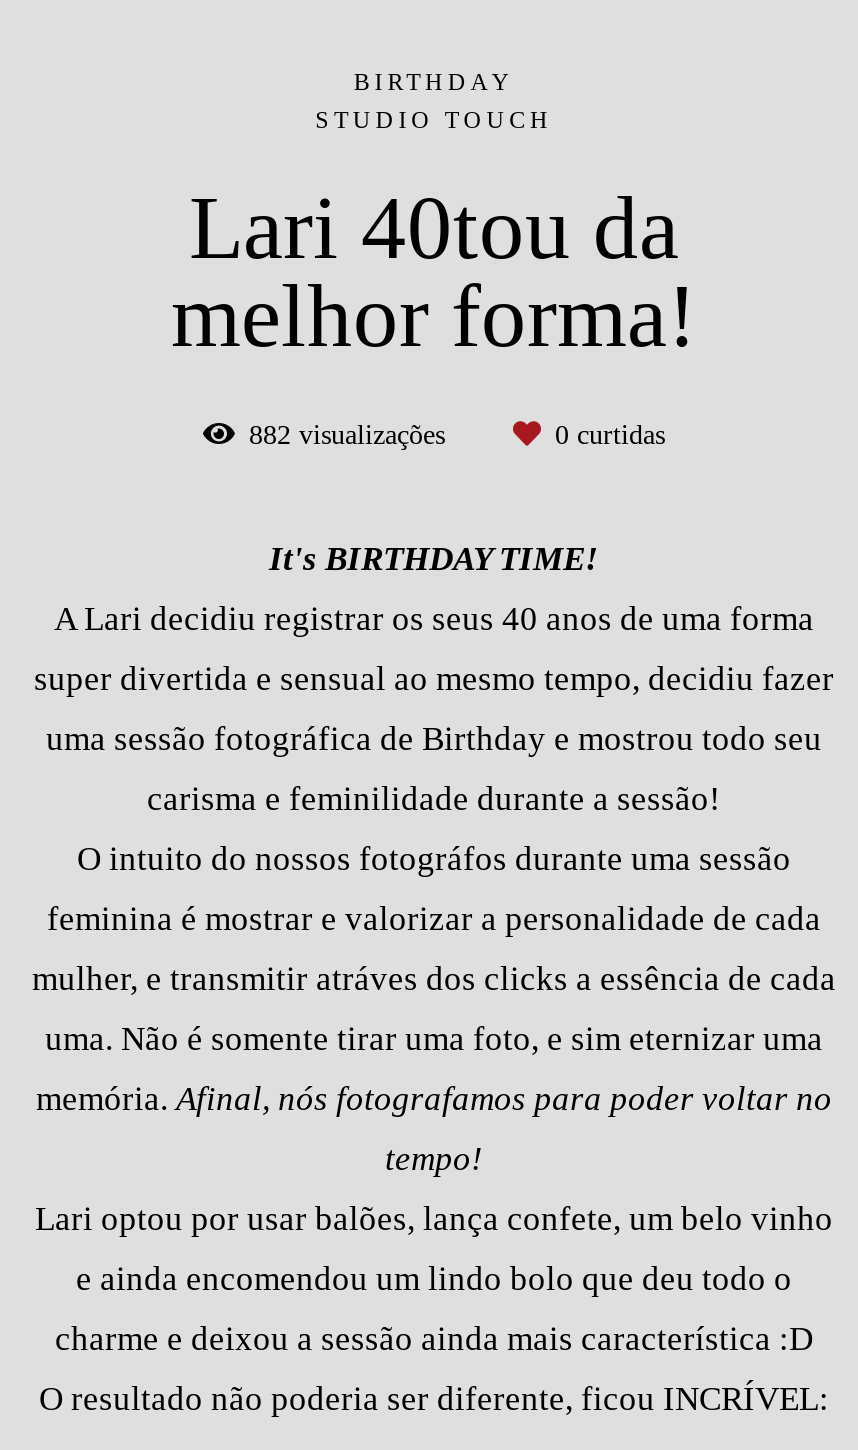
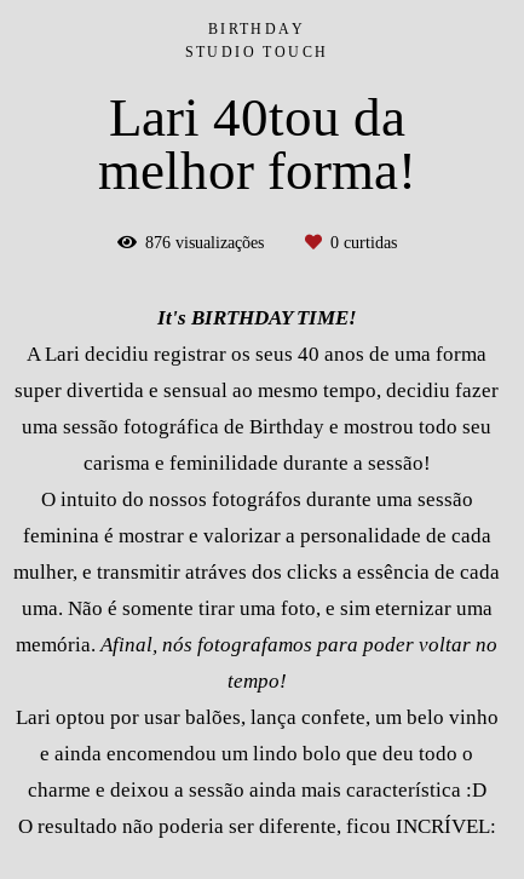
- 882 visualizações
+ 876 visualizações
